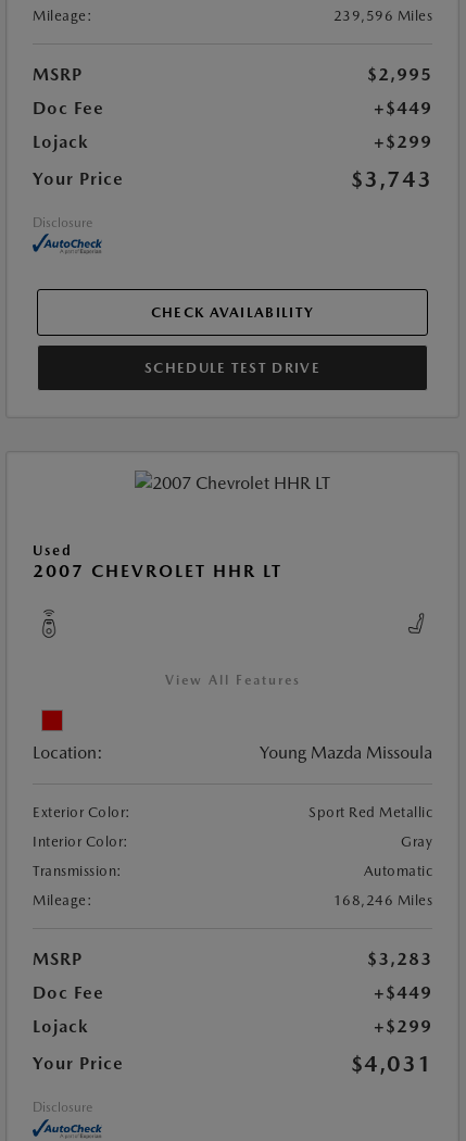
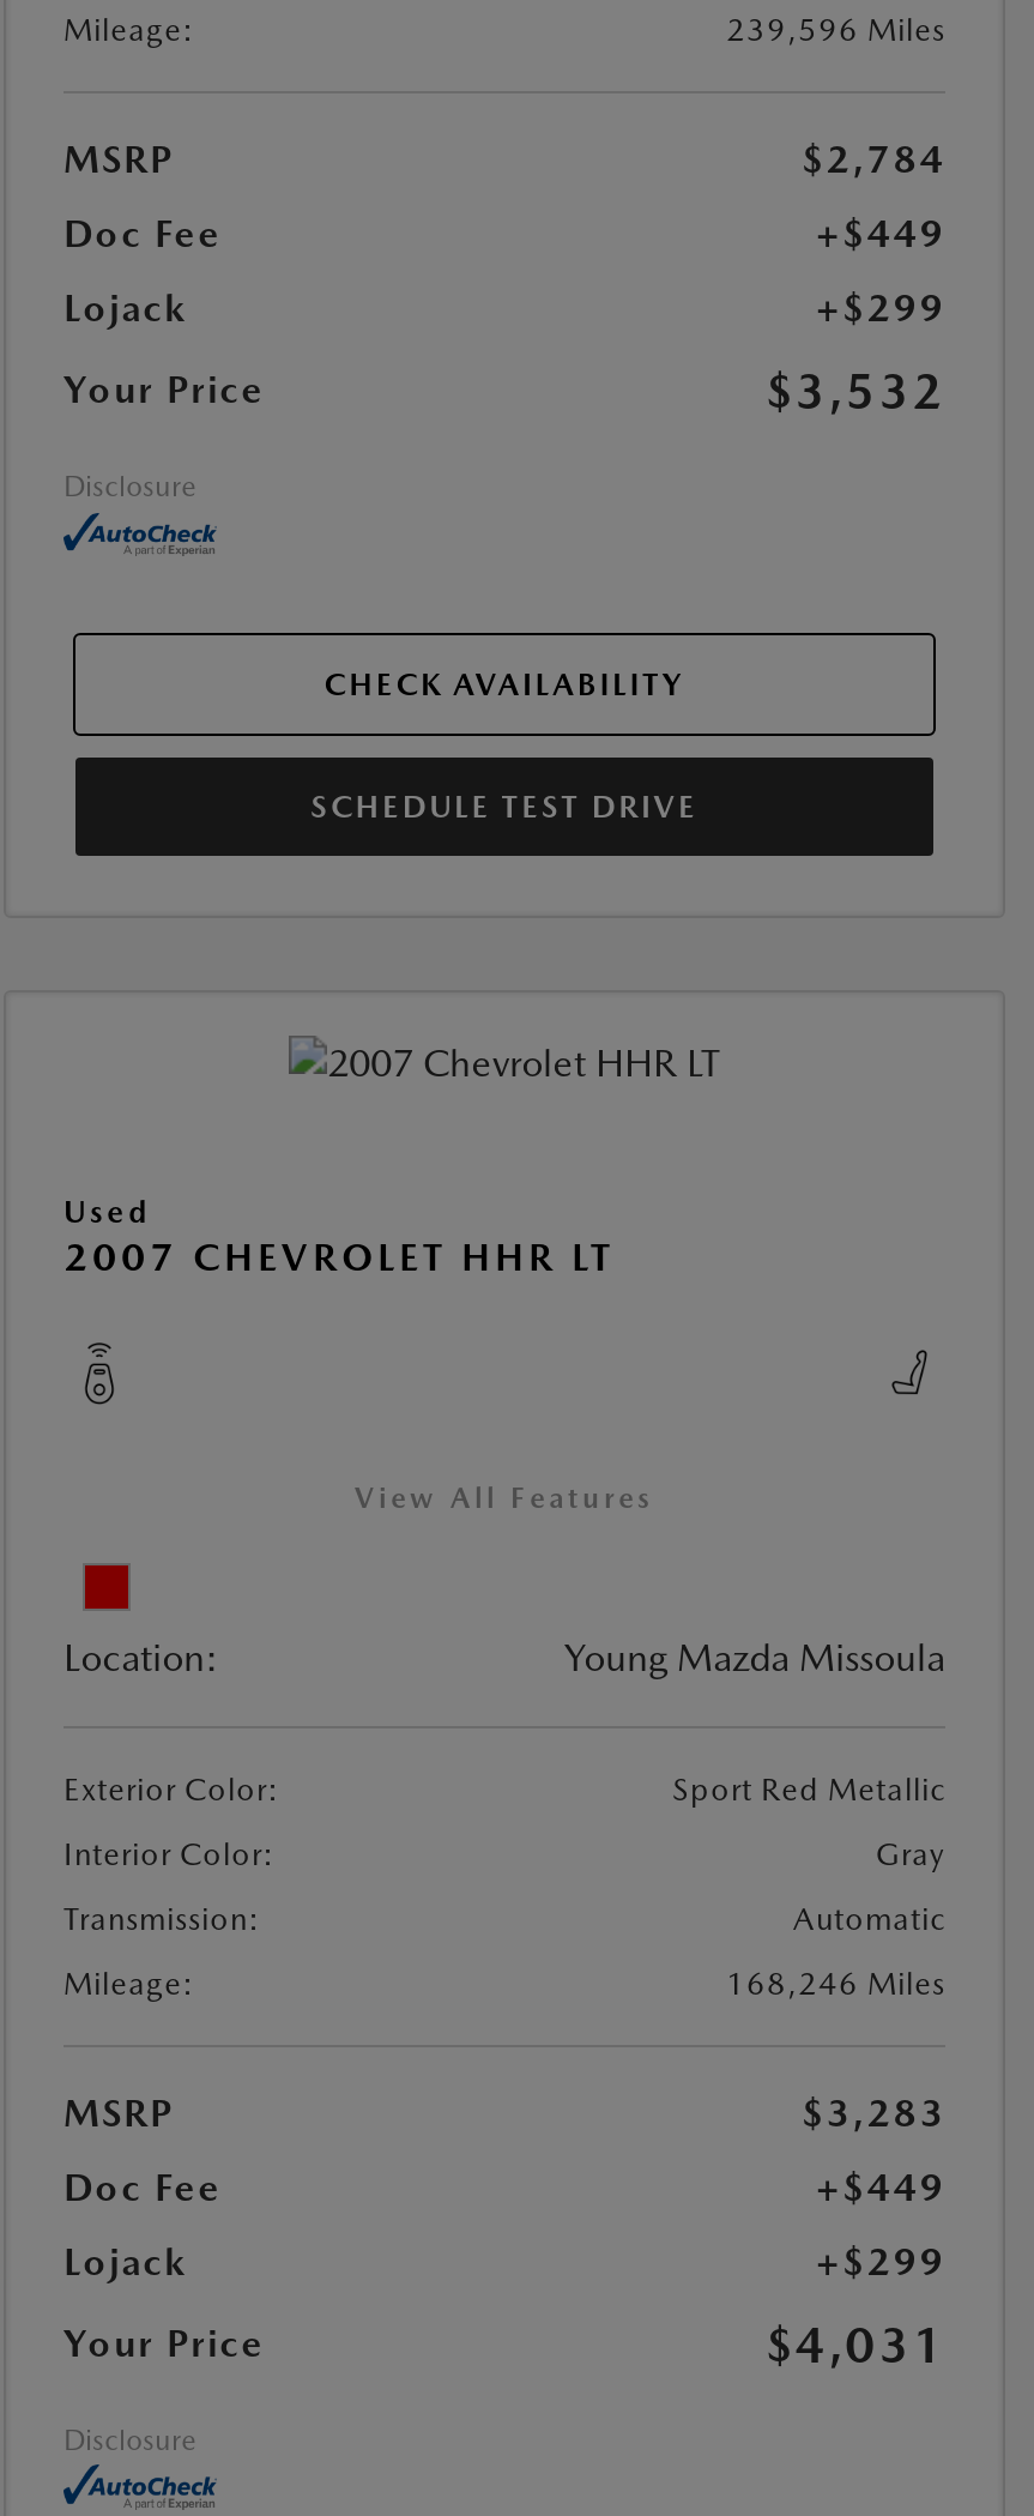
- $2,995
+ $2,784

- $3,743
+ $3,532
